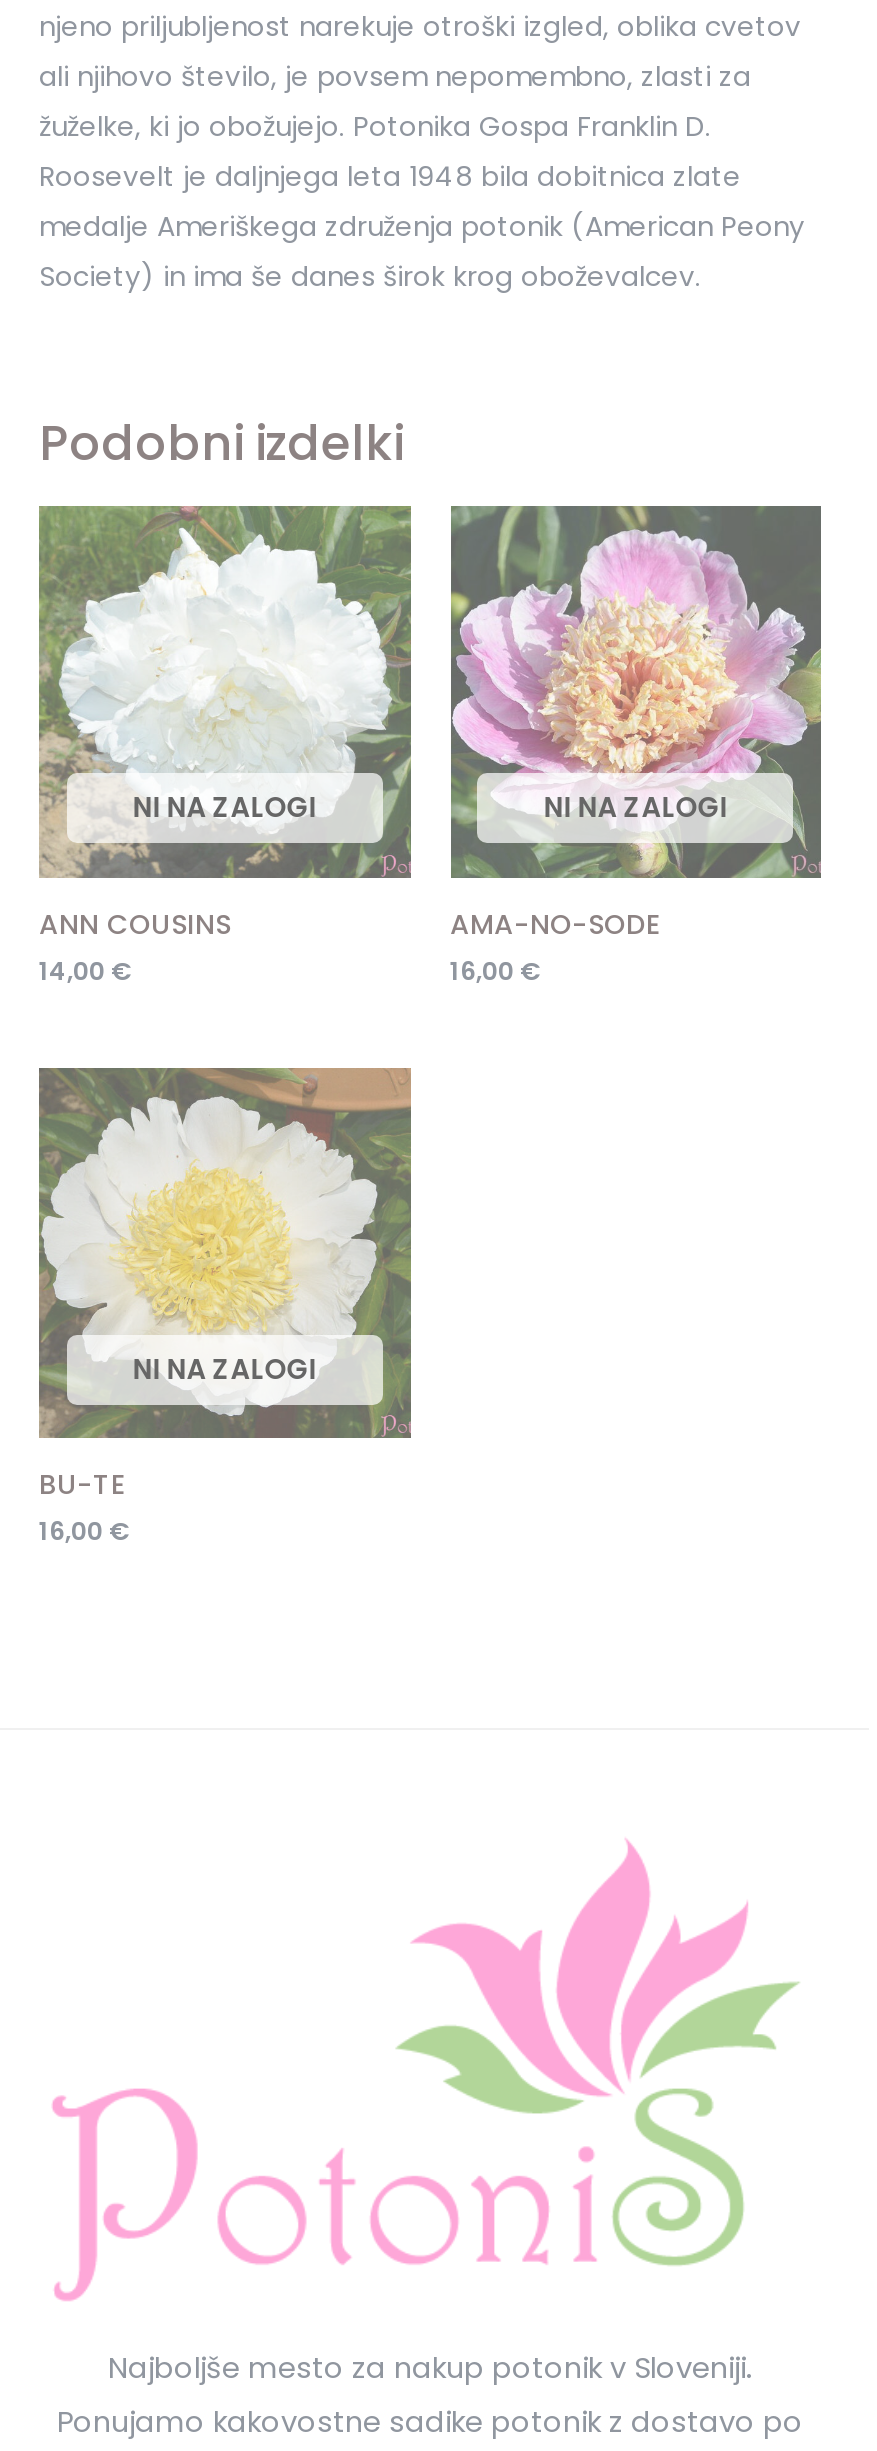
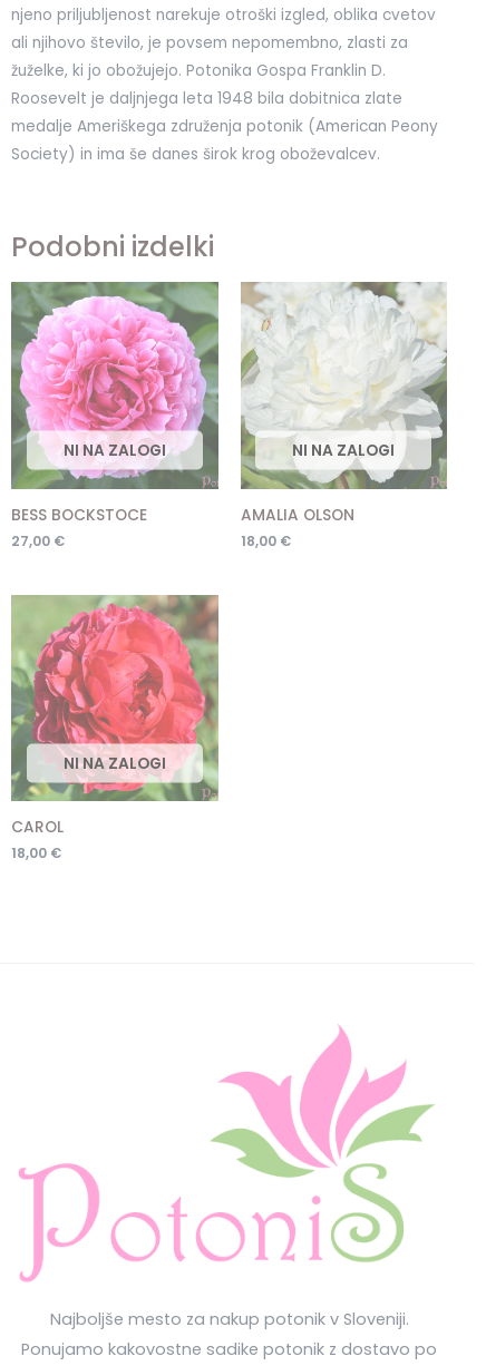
- [image]
- ANN COUSINS
- 14,00 €
+ [image]
+ BESS BOCKSTOCE
+ 27,00 €

- [image]
- AMA-NO-SODE
- 16,00 €
+ [image]
+ AMALIA OLSON
+ 18,00 €

- [image]
- BU-TE
- 16,00 €
+ [image]
+ CAROL
+ 18,00 €
